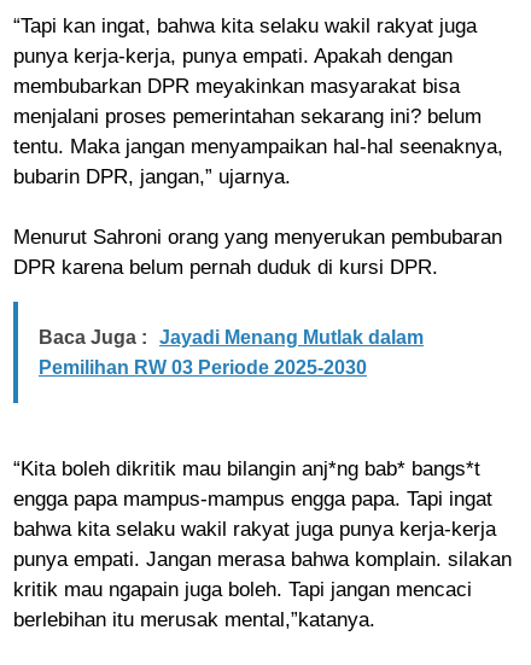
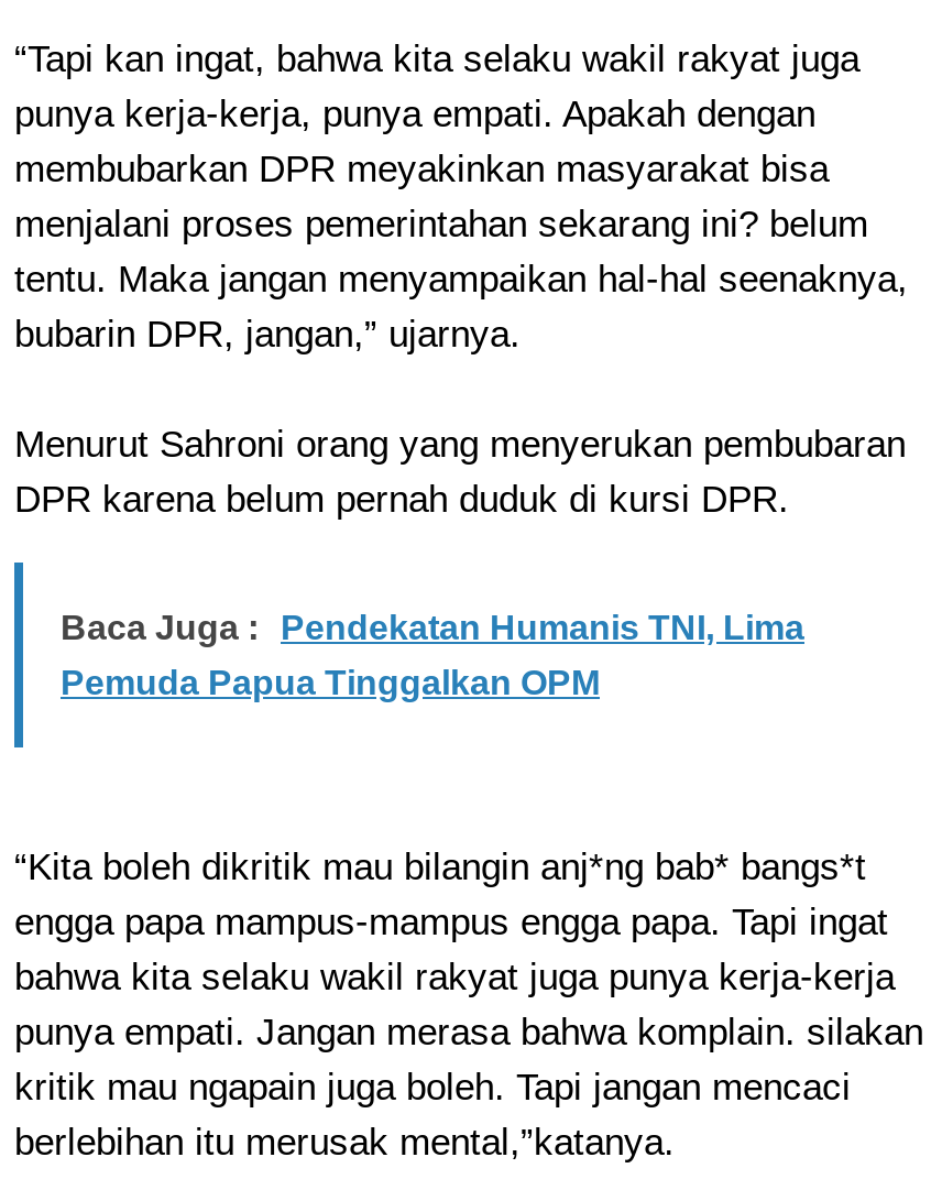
- Baca Juga : Jayadi Menang Mutlak dalam
+ Baca Juga : Pendekatan Humanis TNI, Lima

- Pemilihan RW 03 Periode 2025-2030
+ Pemuda Papua Tinggalkan OPM
